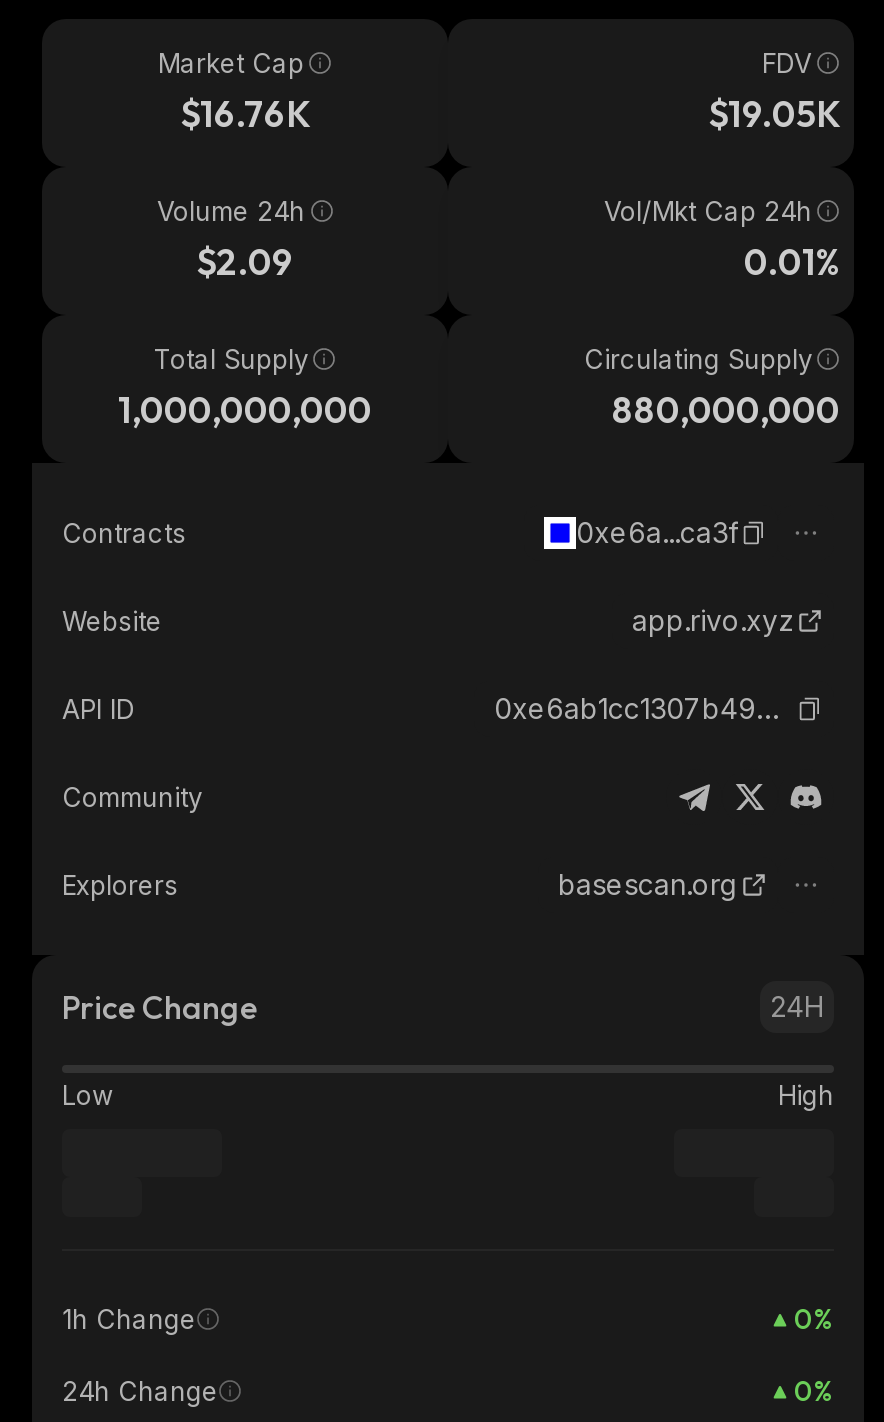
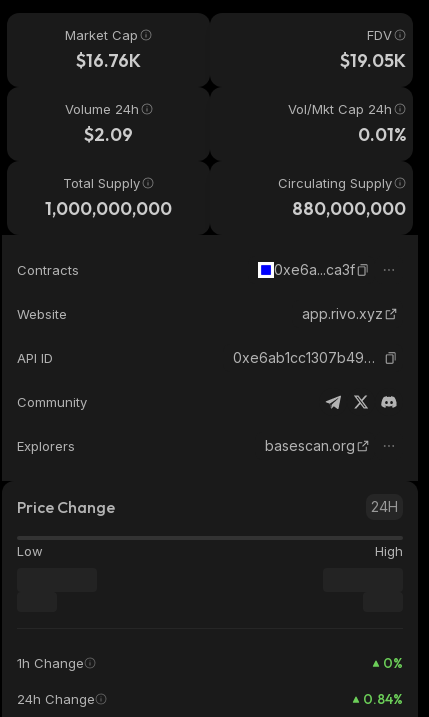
- 0%
+ 0.84%
